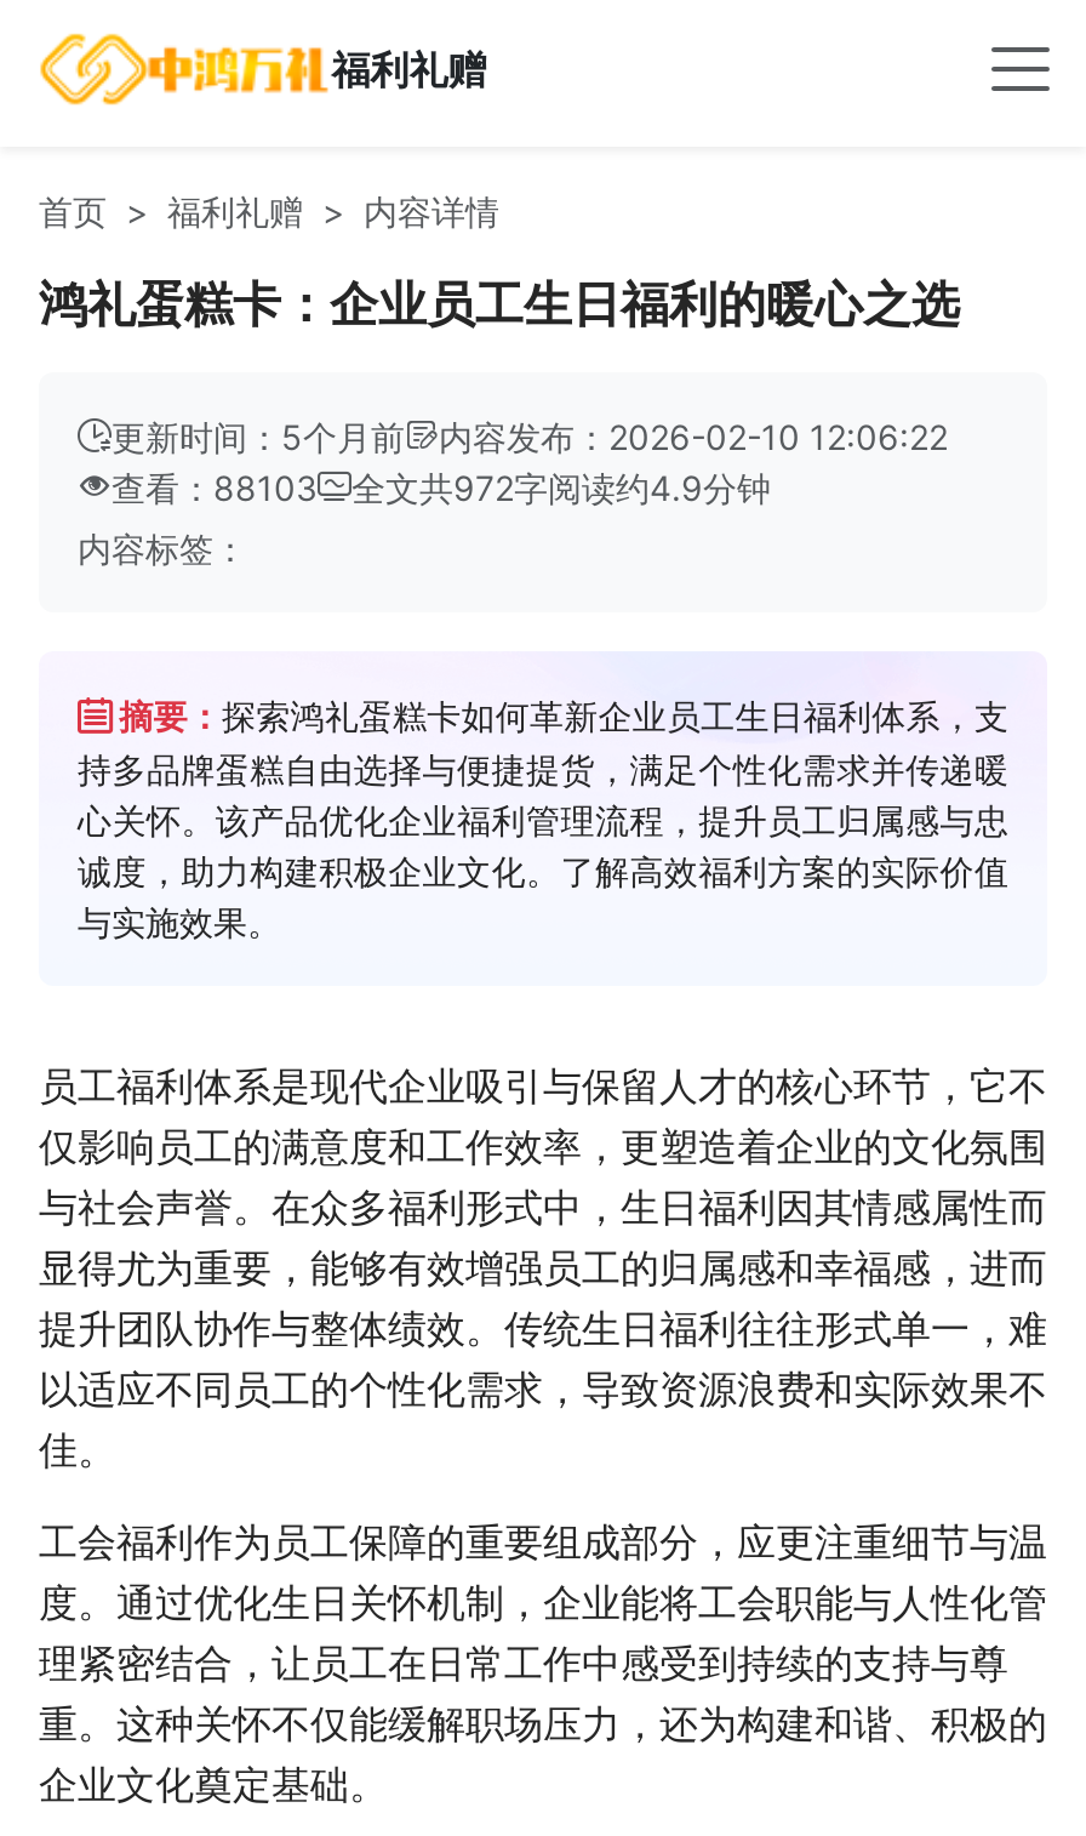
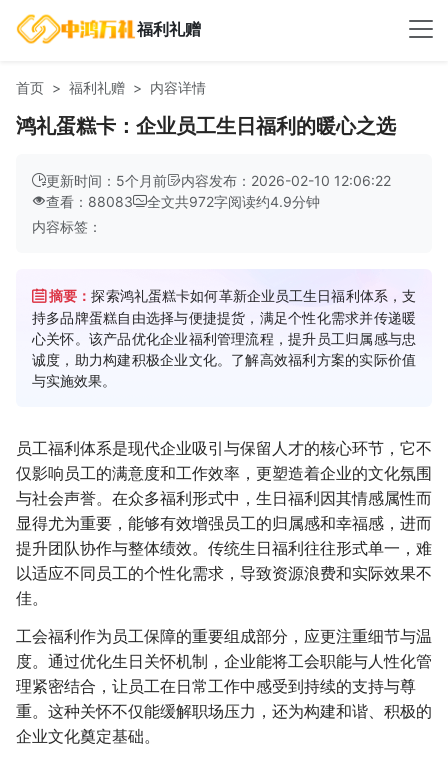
- 查看：88103 全文共972字阅读约4.9分钟
+ 查看：88083 全文共972字阅读约4.9分钟
